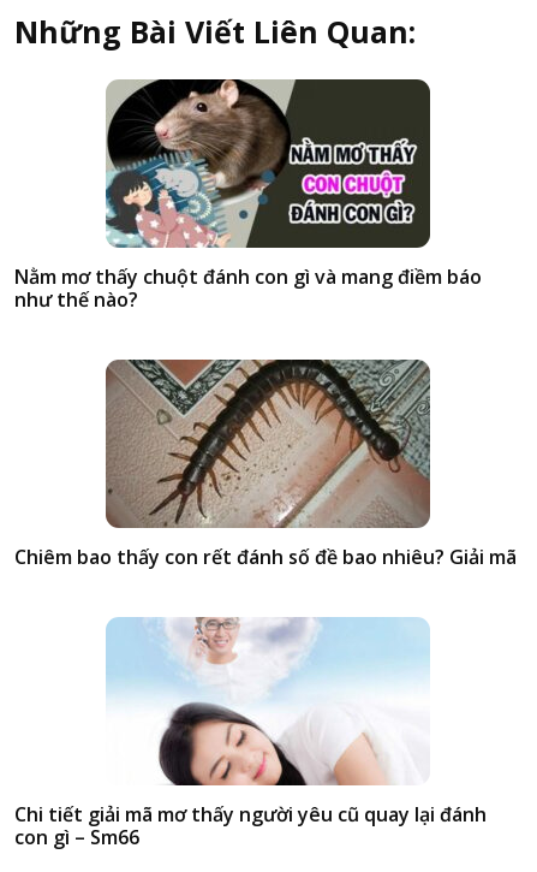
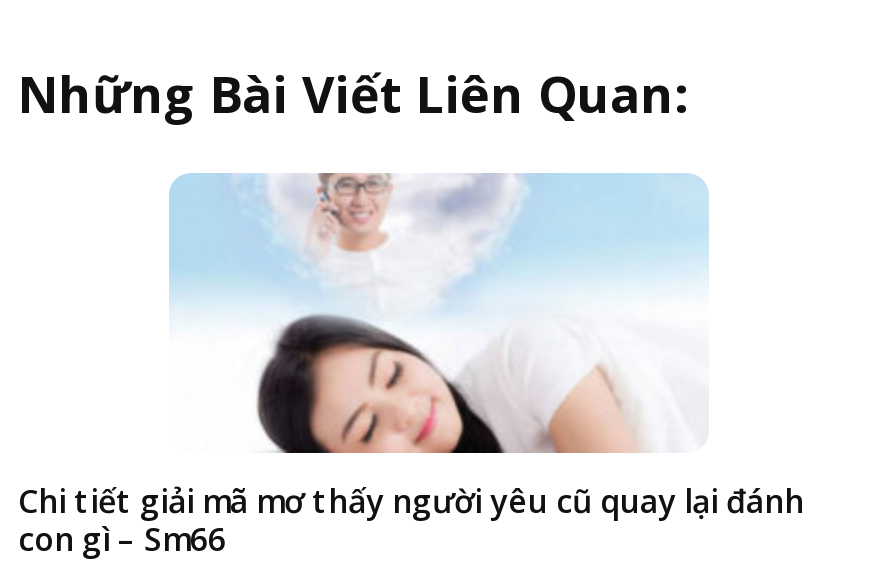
- [image]
- Nằm mơ thấy chuột đánh con gì và mang điềm báo
- như thế nào?

- [image]
- Chiêm bao thấy con rết đánh số đề bao nhiêu? Giải mã
